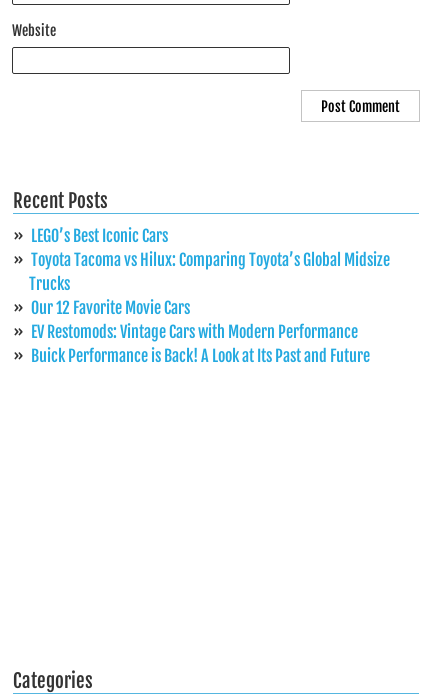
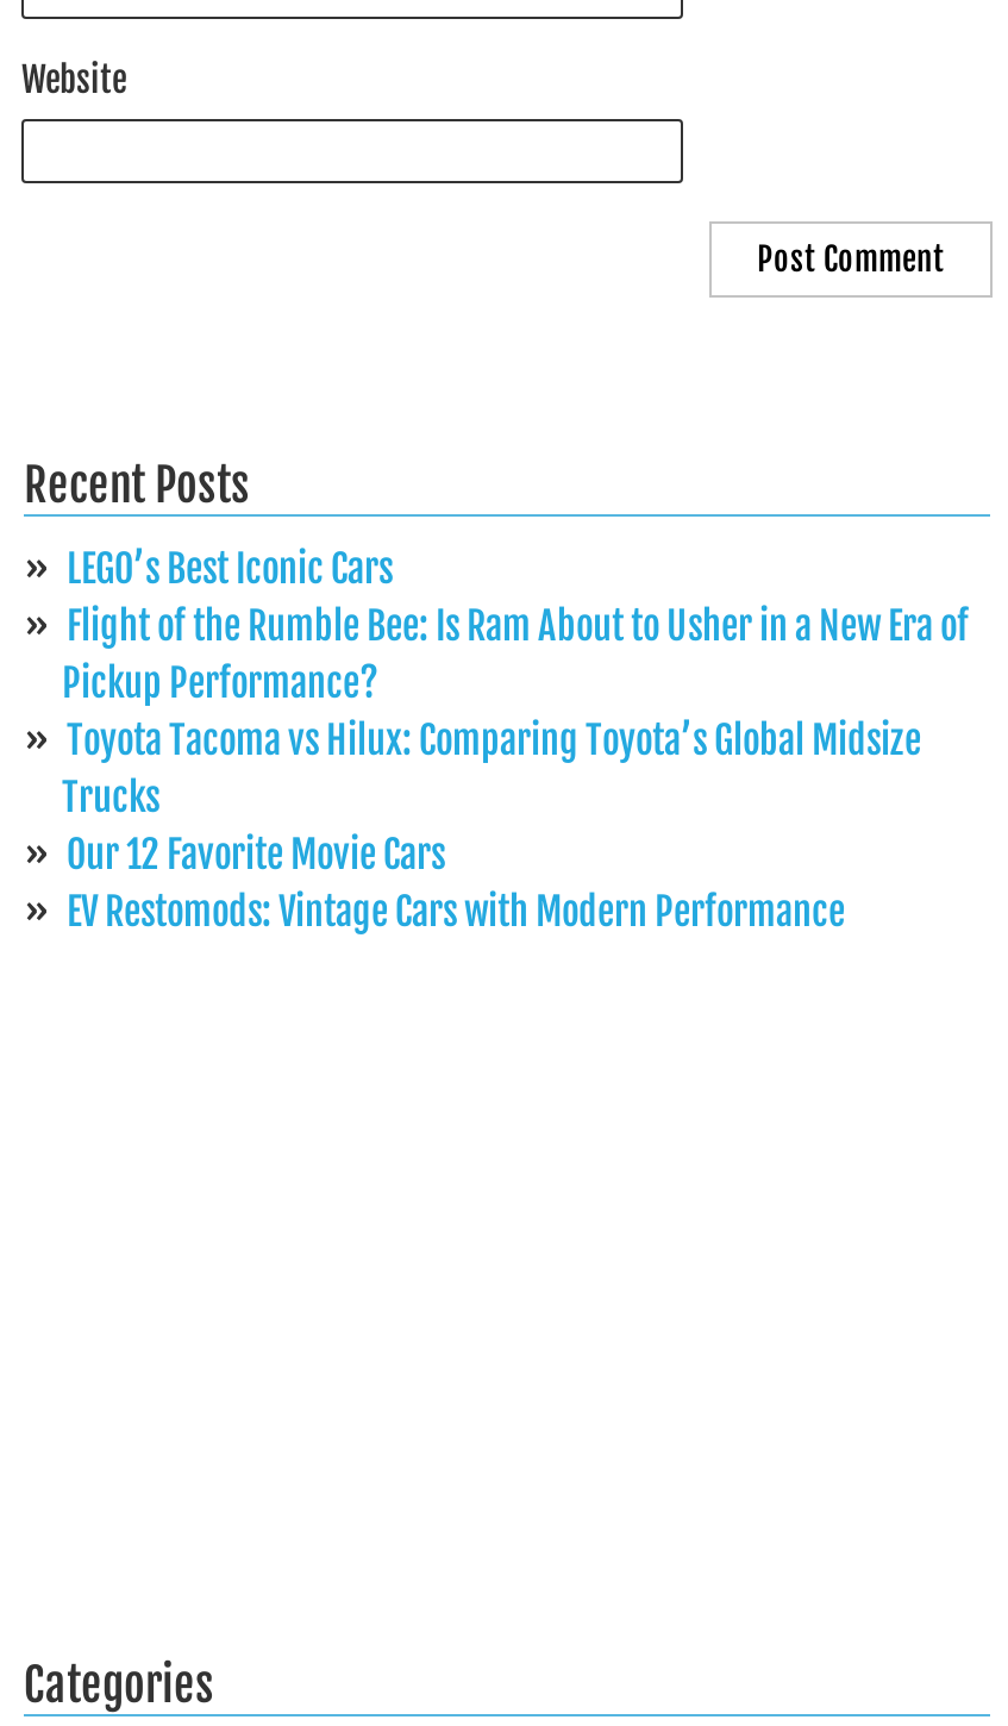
+ Flight of the Rumble Bee: Is Ram About to Usher in a New Era of
+ Pickup Performance?

moved down: Toyota Tacoma vs Hilux: Comparing Toyota’s Global Midsize | Trucks | Our 12 Favorite Movie Cars | EV Restomods: Vintage Cars with Modern Performance

- Buick Performance is Back! A Look at Its Past and Future
